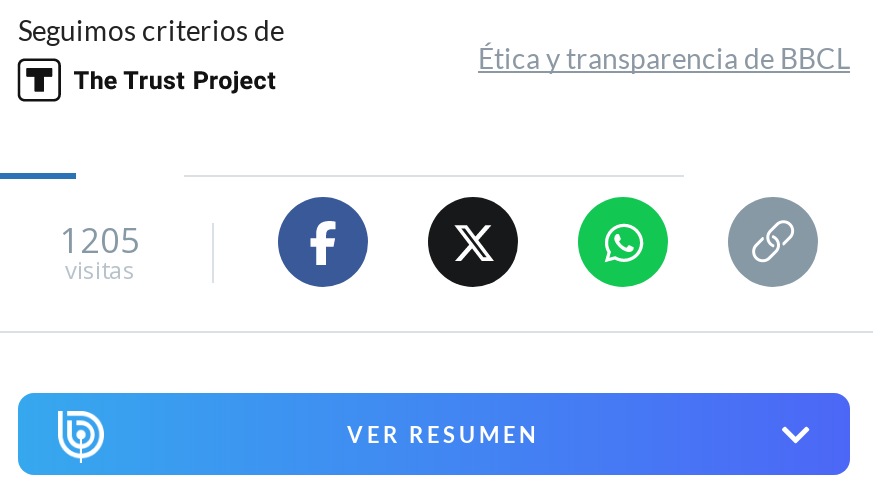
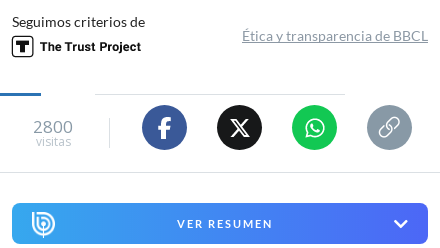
- 1205
+ 2800
